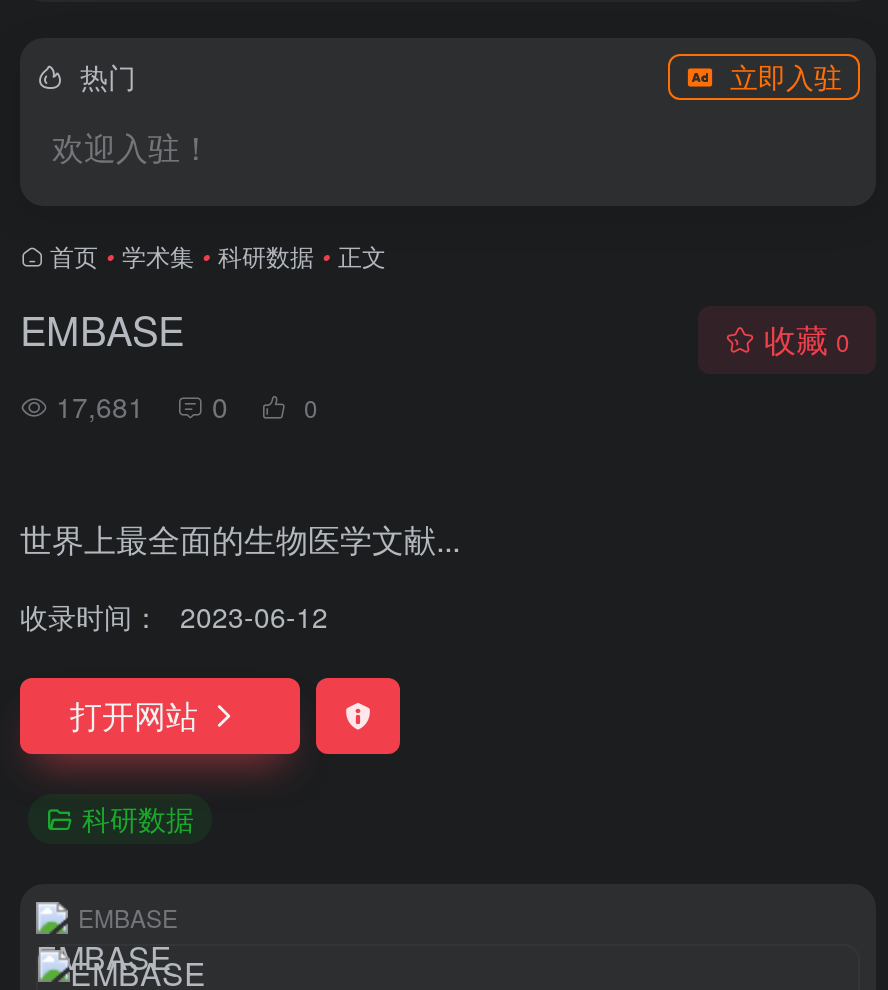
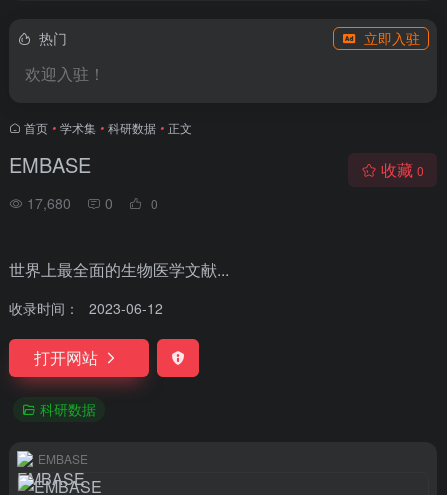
- 17,681 0
+ 17,680 0
